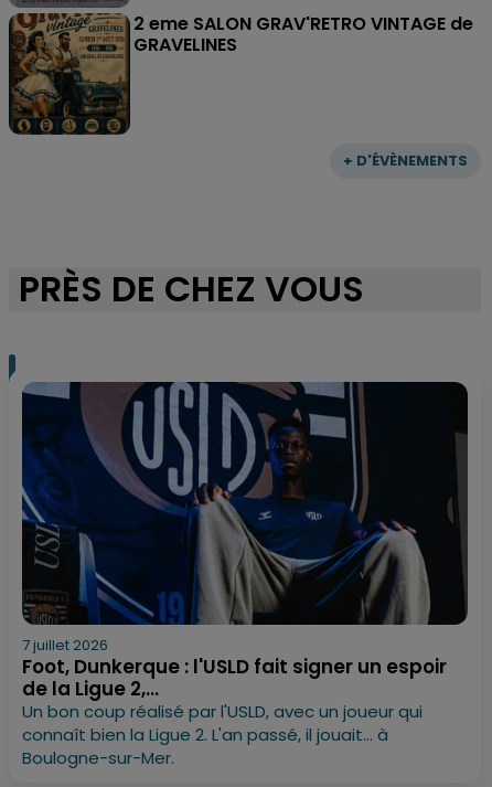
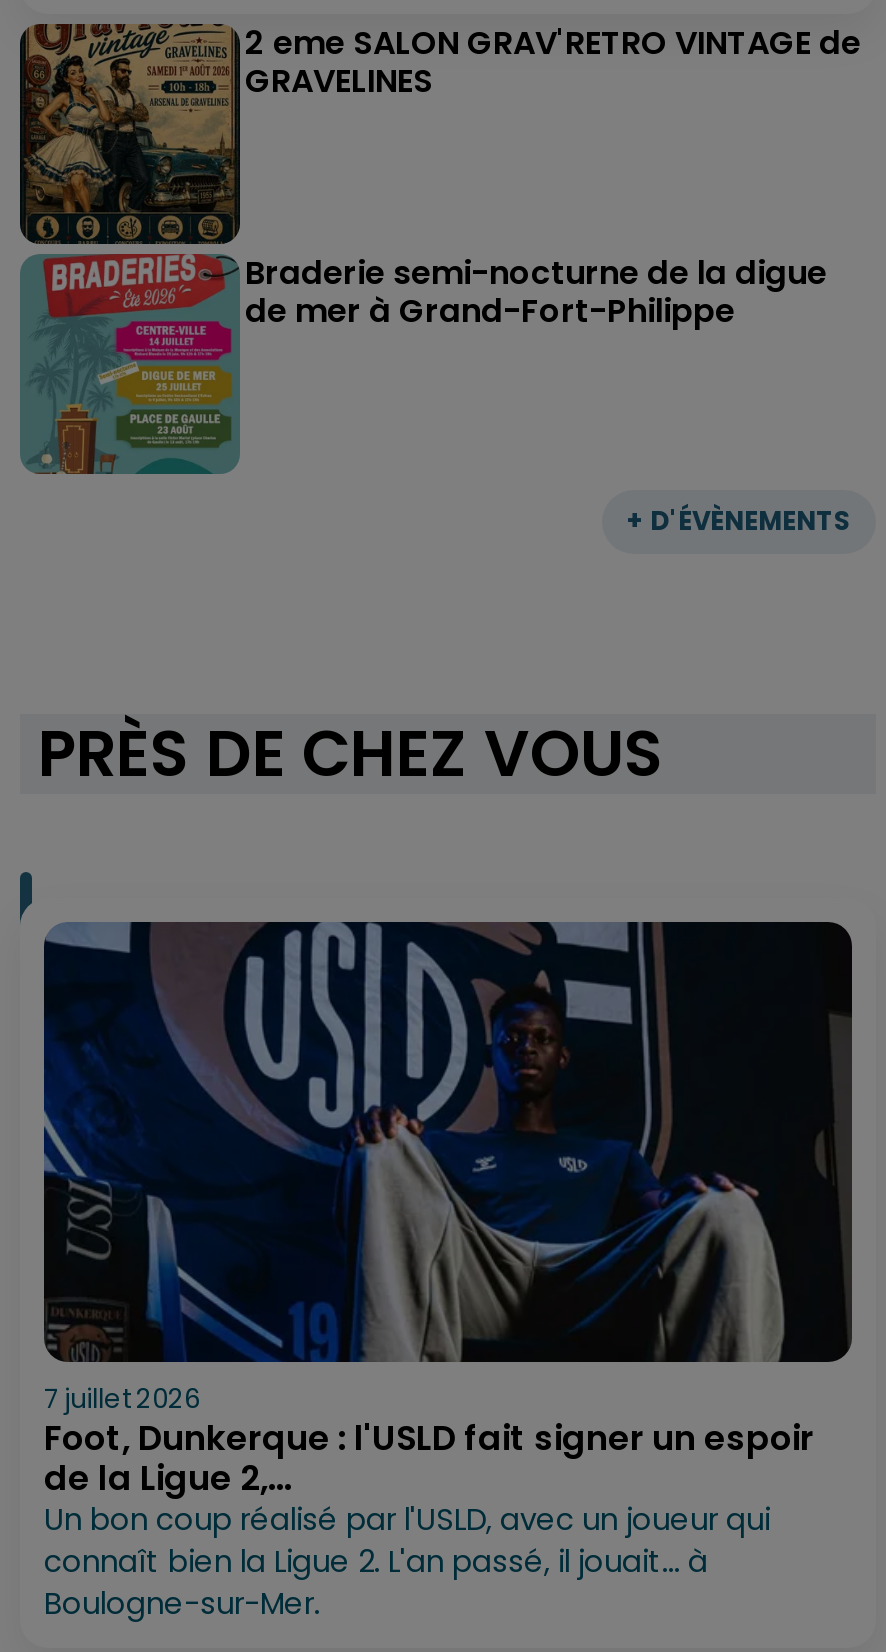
+ [image]
+ Braderie semi-nocturne de la digue
+ de mer à Grand-Fort-Philippe
